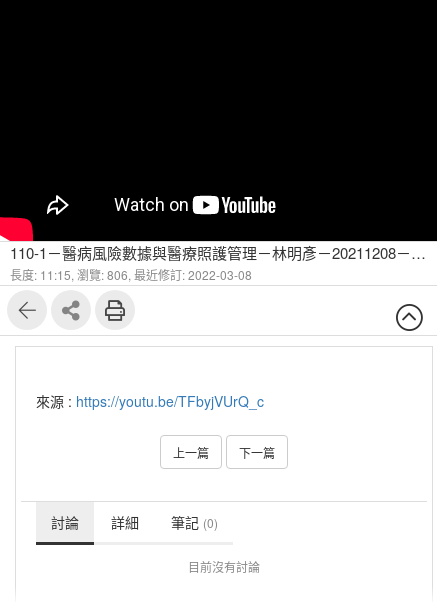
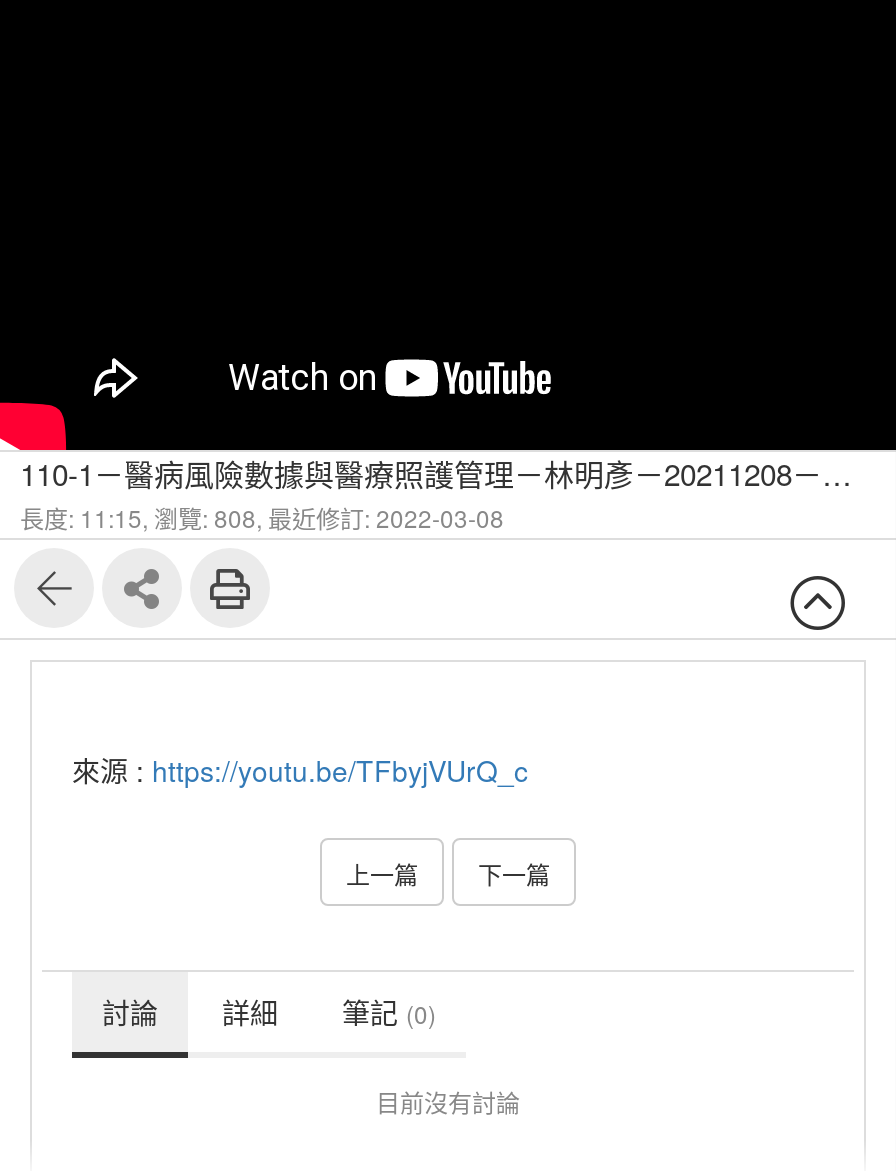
- 長度: 11:15,瀏覽: 806,最近修訂: 2022-03-08
+ 長度: 11:15,瀏覽: 808,最近修訂: 2022-03-08
